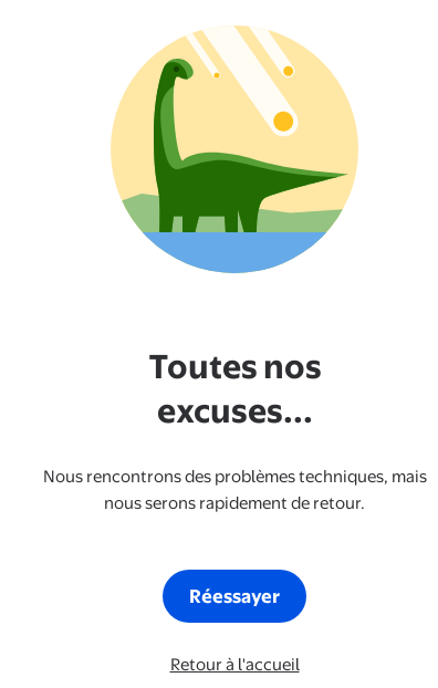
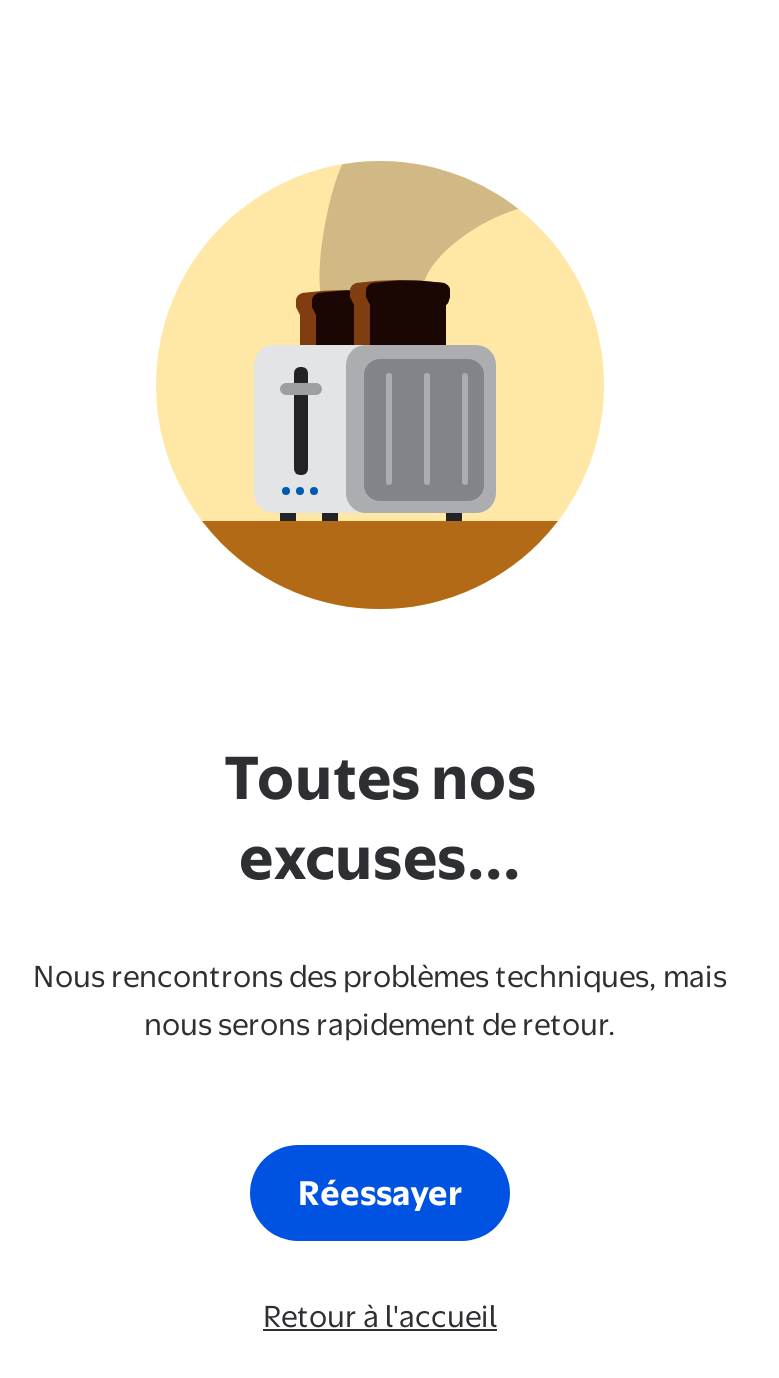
- [image]
+ [image]
